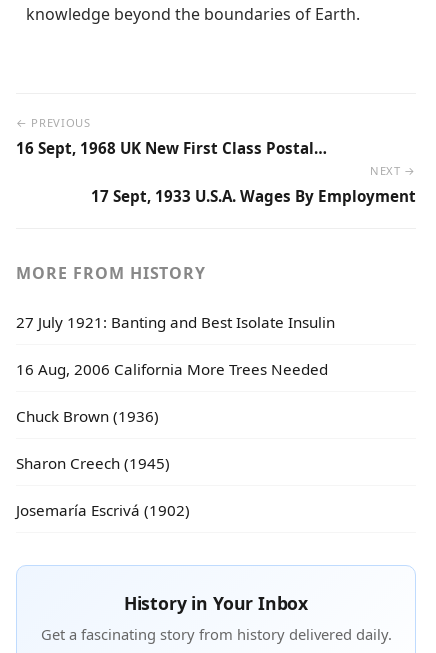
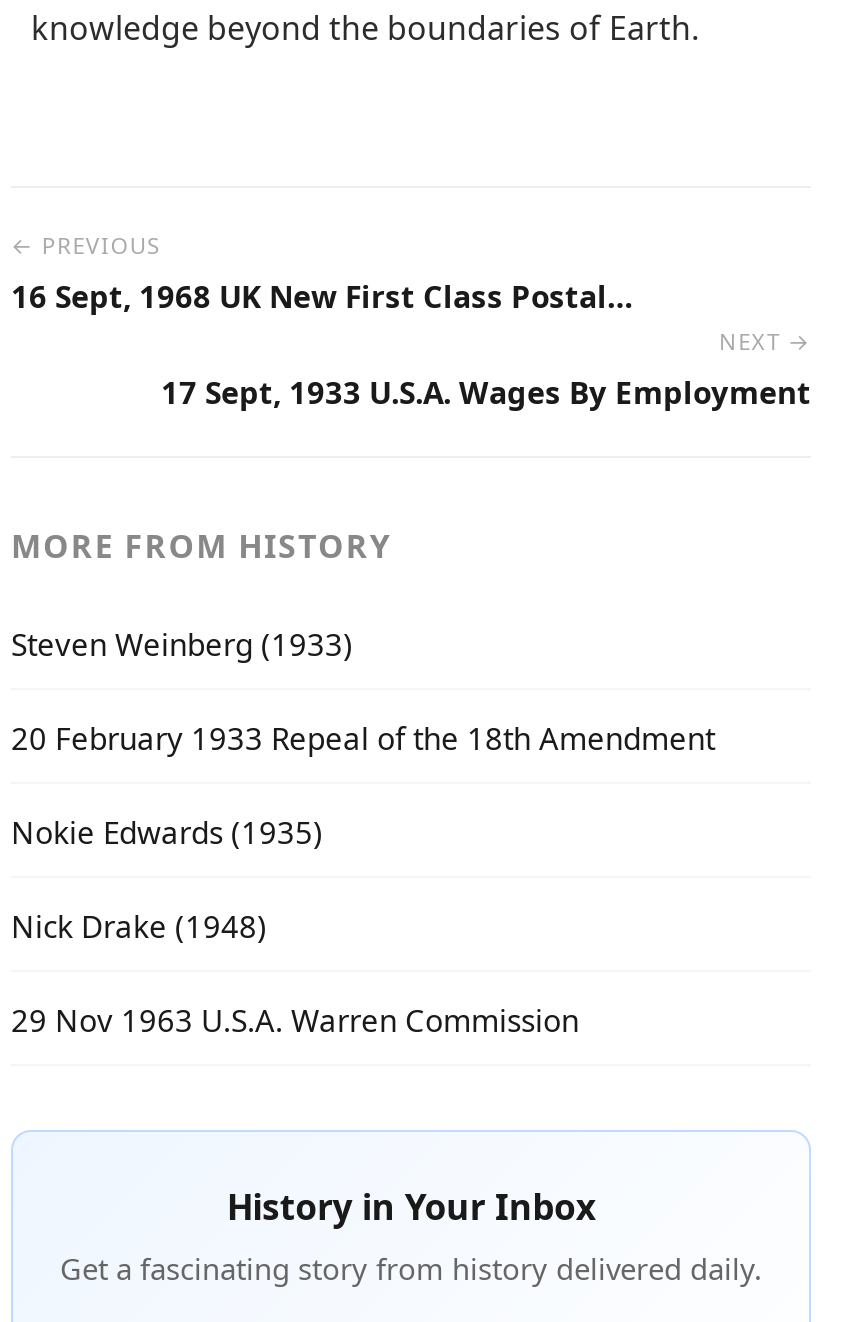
- 27 July 1921: Banting and Best Isolate Insulin
+ Steven Weinberg (1933)

- 16 Aug, 2006 California More Trees Needed
+ 20 February 1933 Repeal of the 18th Amendment

- Chuck Brown (1936)
+ Nokie Edwards (1935)

- Sharon Creech (1945)
+ Nick Drake (1948)

- Josemaría Escrivá (1902)
+ 29 Nov 1963 U.S.A. Warren Commission
